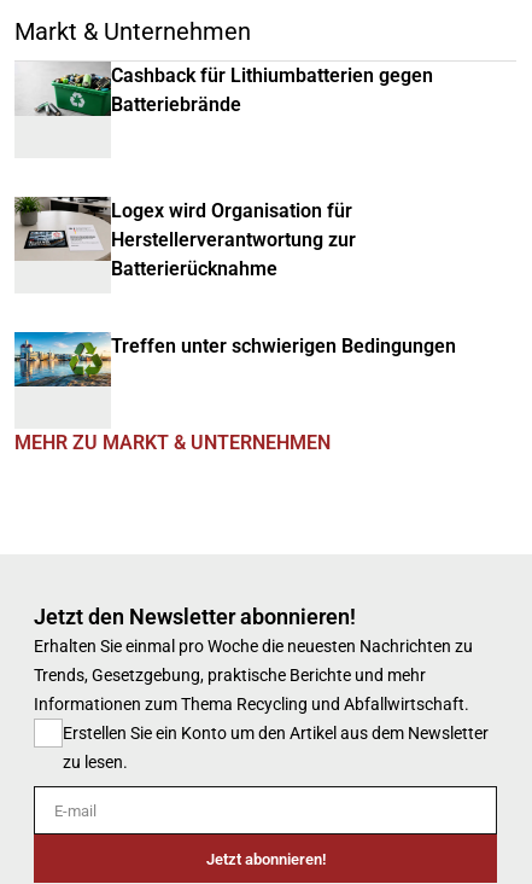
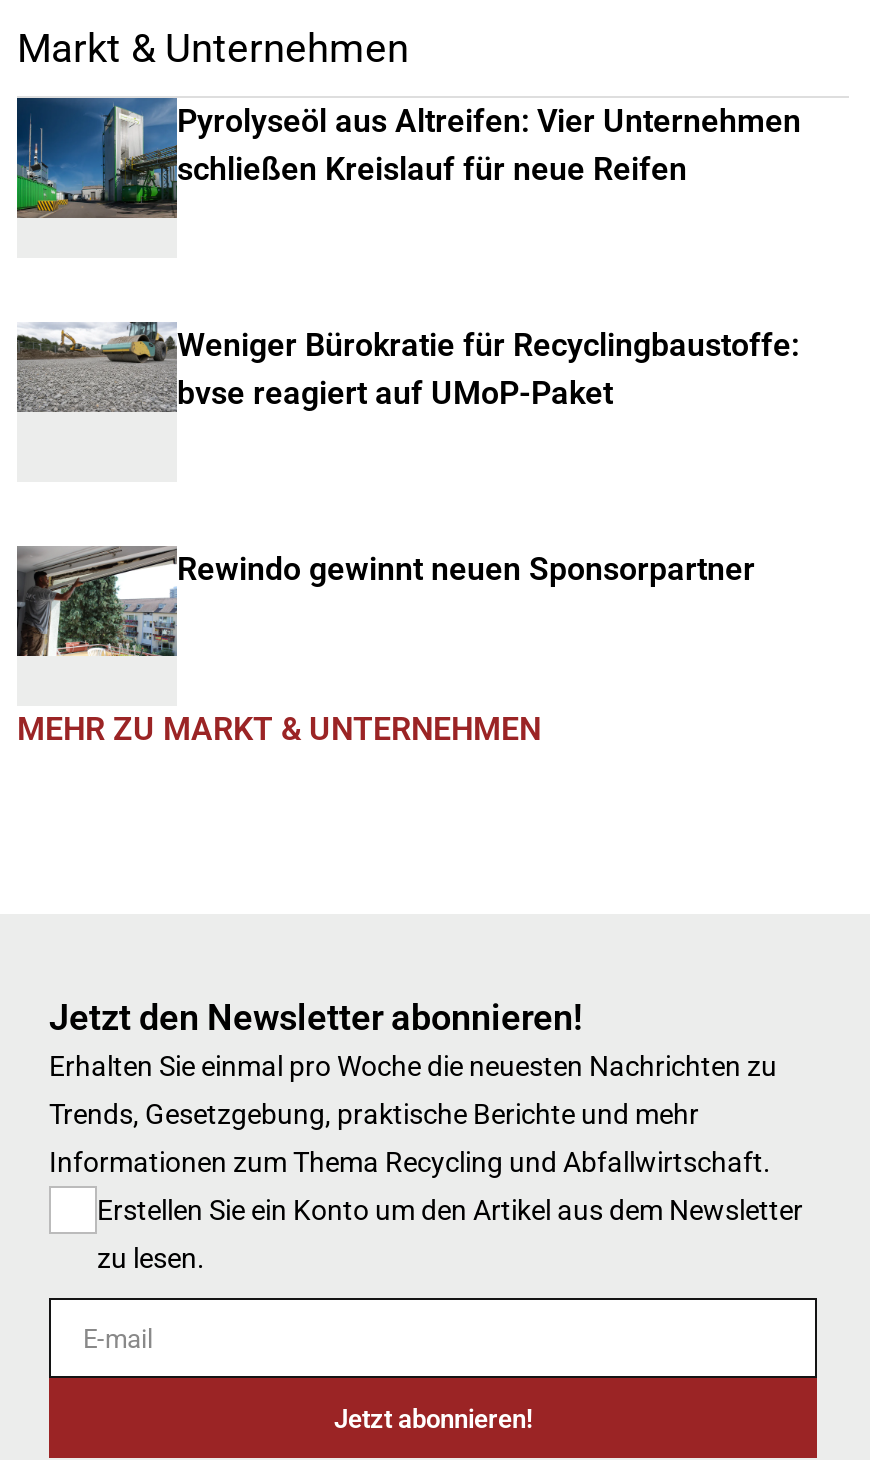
- [image]
- Cashback für Lithiumbatterien gegen
- Batteriebrände
+ [image]
+ Pyrolyseöl aus Altreifen: Vier Unternehmen
+ schließen Kreislauf für neue Reifen

- [image]
- Logex wird Organisation für
- Herstellerverantwortung zur
- Batterierücknahme
+ [image]
+ Weniger Bürokratie für Recyclingbaustoffe:
+ bvse reagiert auf UMoP-Paket

- [image]
- Treffen unter schwierigen Bedingungen
+ [image]
+ Rewindo gewinnt neuen Sponsorpartner
